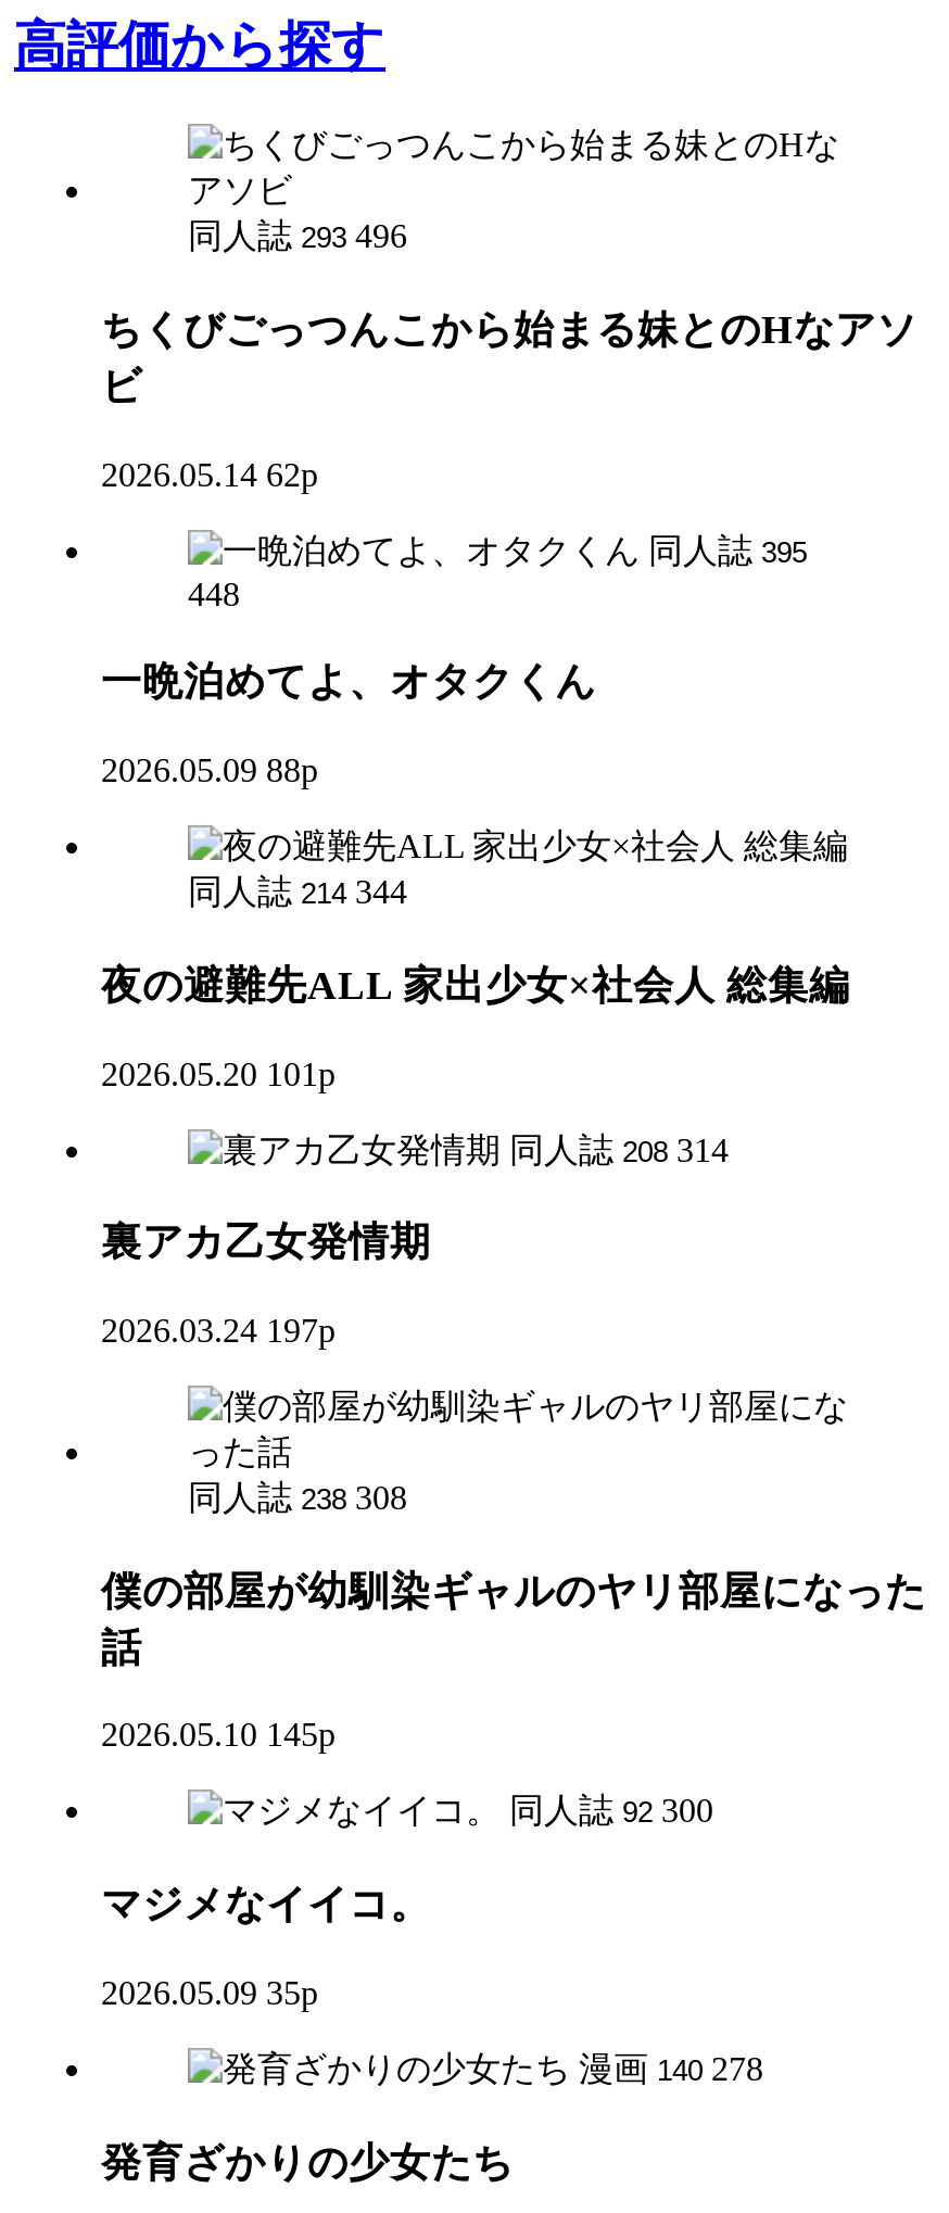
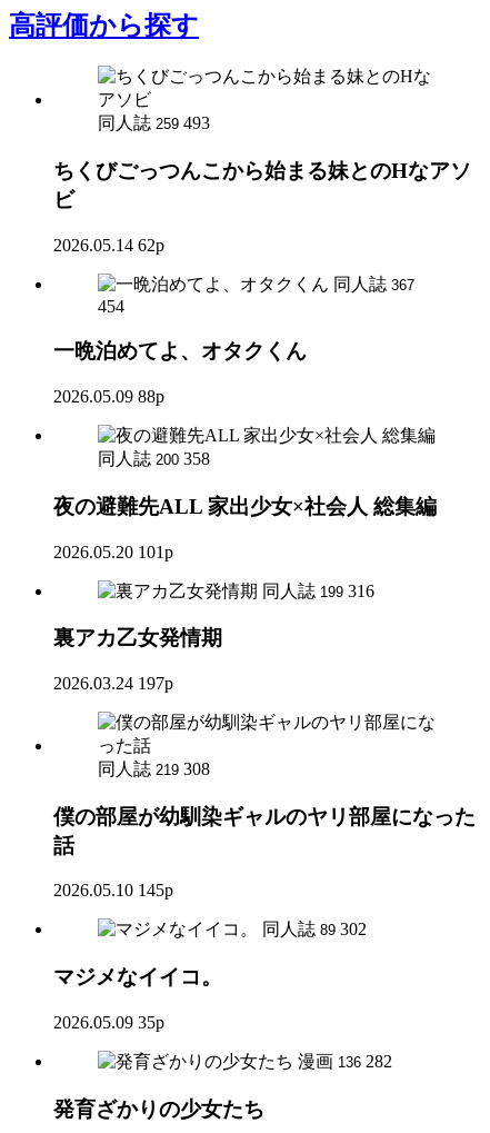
- 同人誌 293 496
+ 同人誌 259 493

- 同人誌 395
+ 同人誌 367

- 448
+ 454

- 同人誌 214 344
+ 同人誌 200 358

- 同人誌 208 314
+ 同人誌 199 316

- 同人誌 238 308
+ 同人誌 219 308

- 同人誌 92 300
+ 同人誌 89 302

- 漫画 140 278
+ 漫画 136 282
